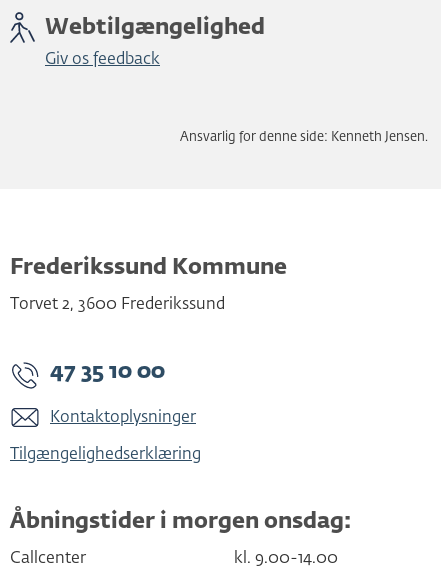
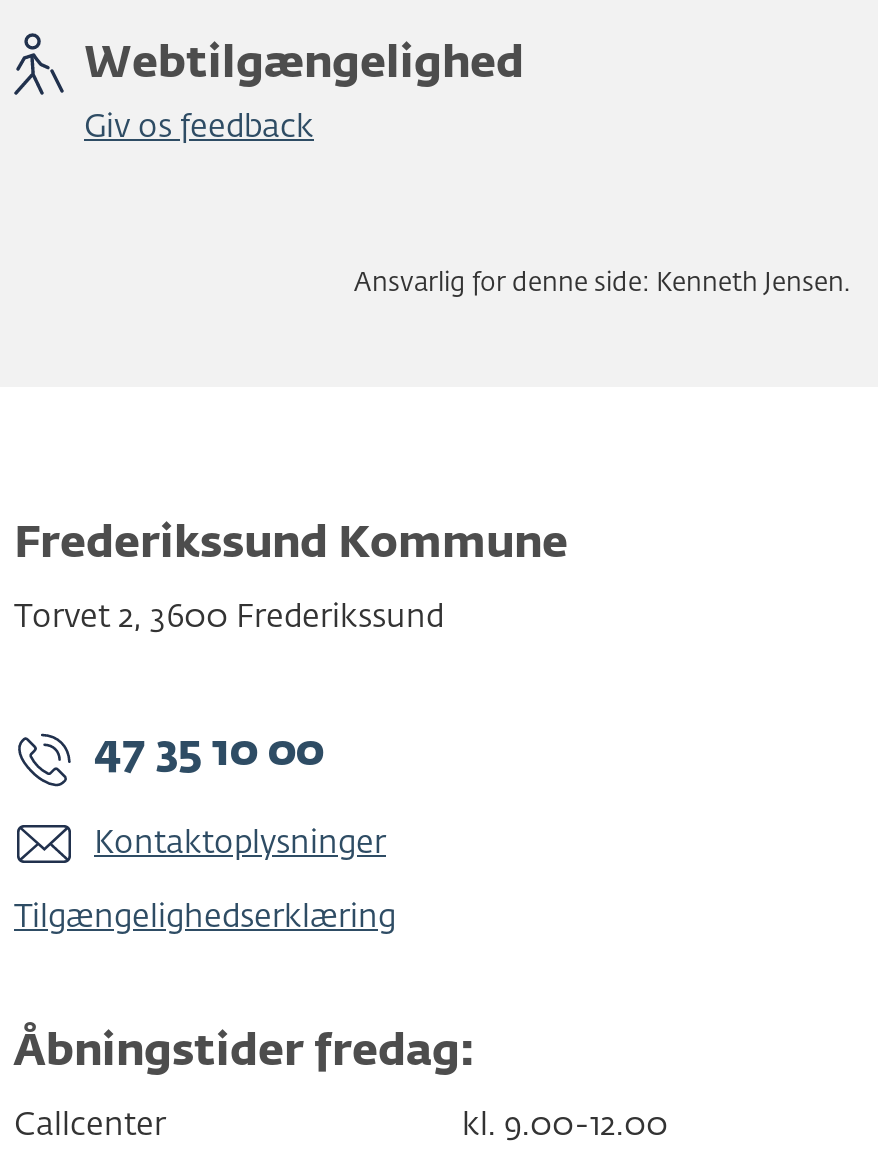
- Åbningstider i morgen onsdag:
+ Åbningstider fredag:

- kl. 9.00-14.00
+ kl. 9.00-12.00
